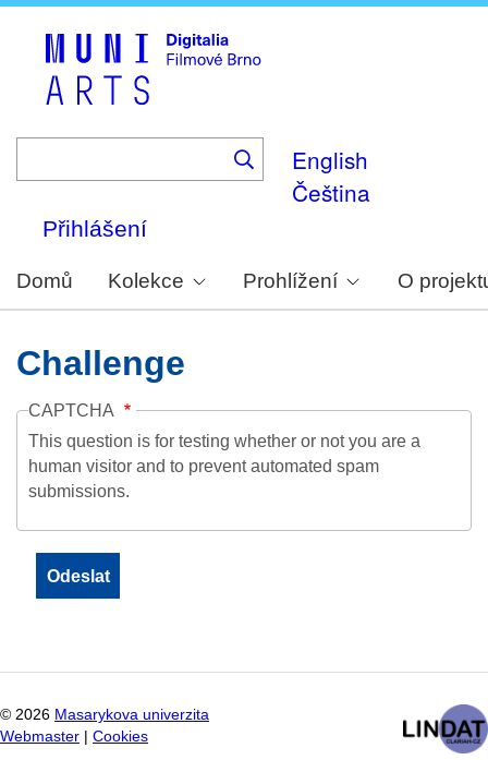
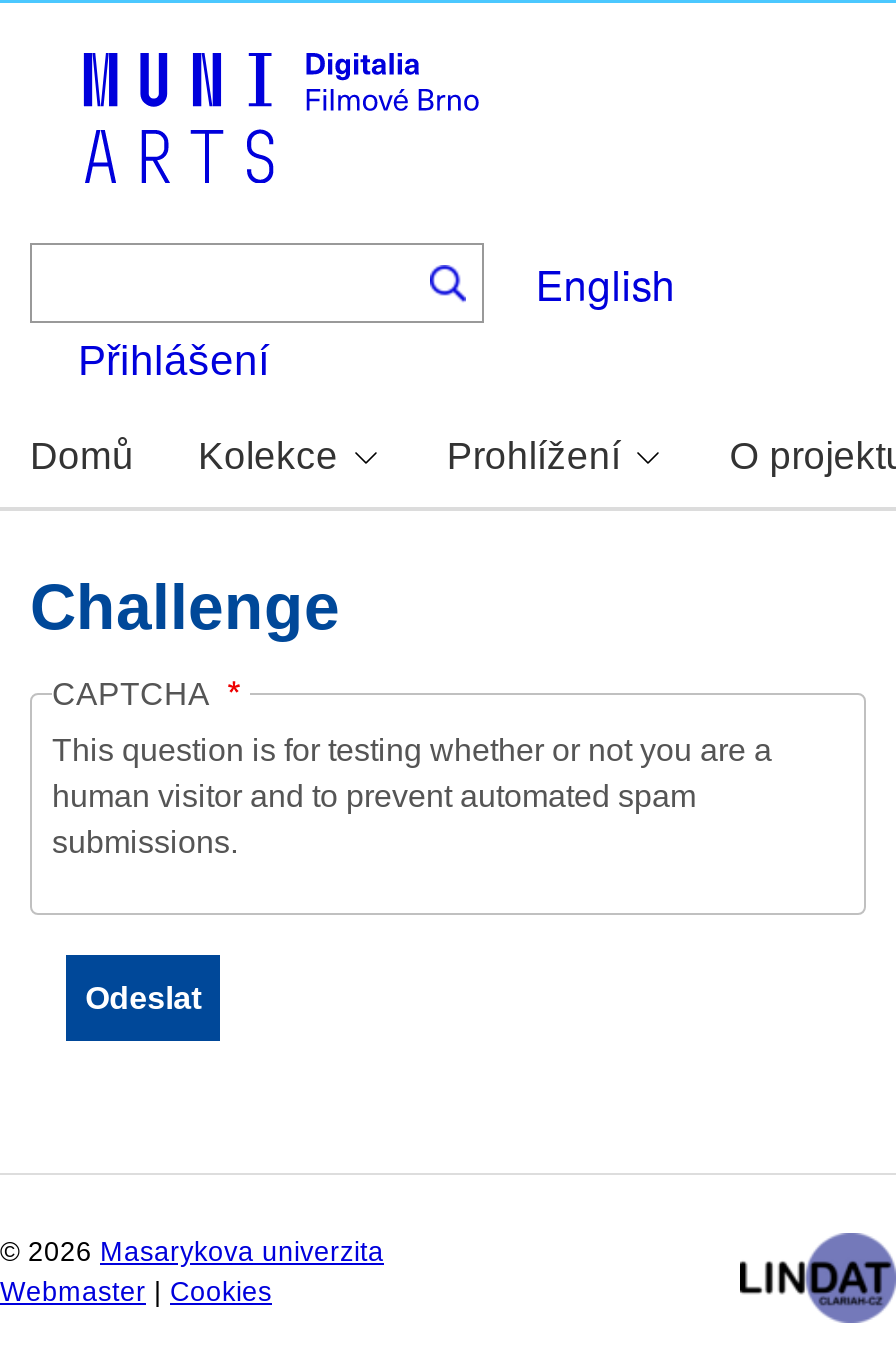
- Čeština
